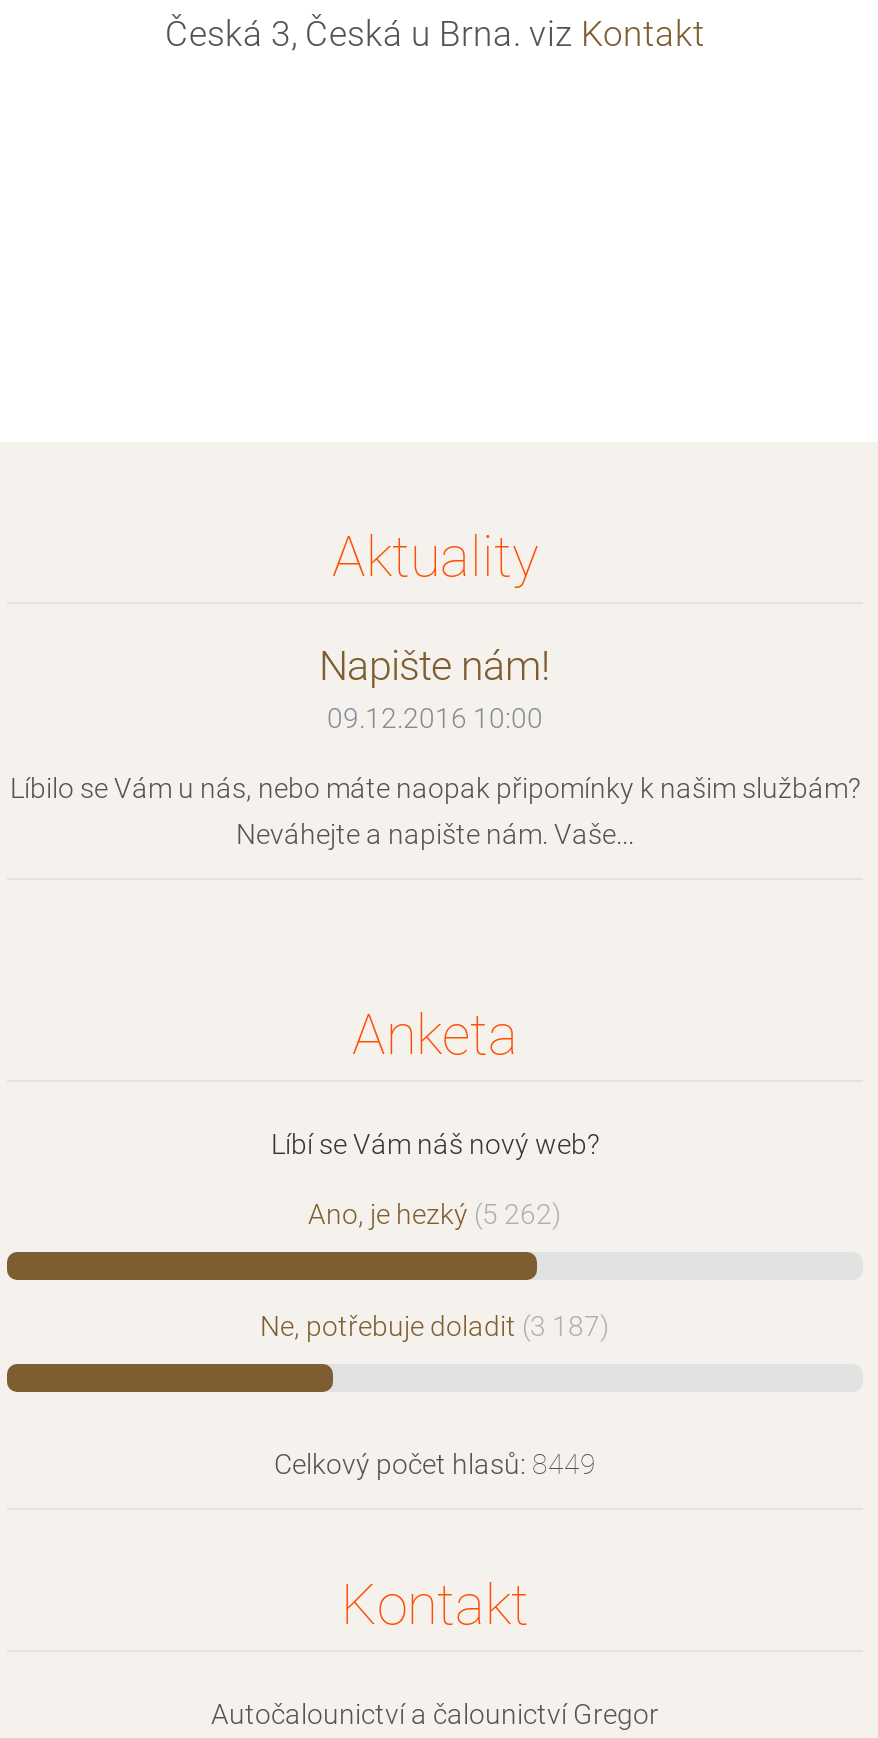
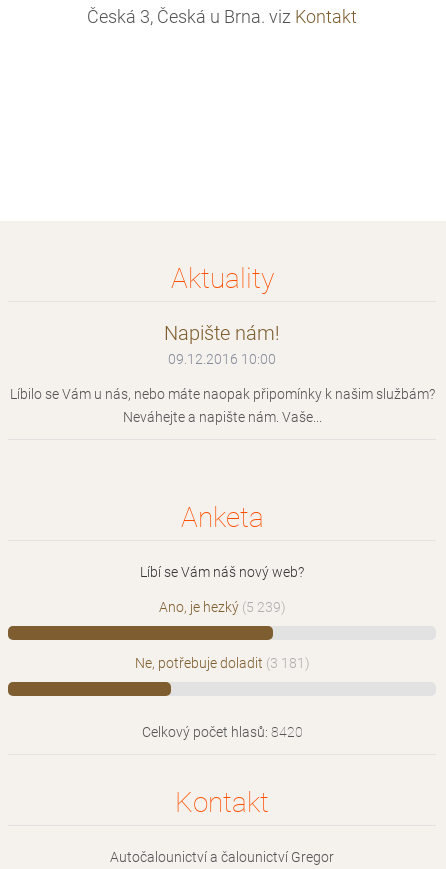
- Ano, je hezký (5 262)
+ Ano, je hezký (5 239)

- Ne, potřebuje doladit (3 187)
+ Ne, potřebuje doladit (3 181)

- Celkový počet hlasů: 8449
+ Celkový počet hlasů: 8420
